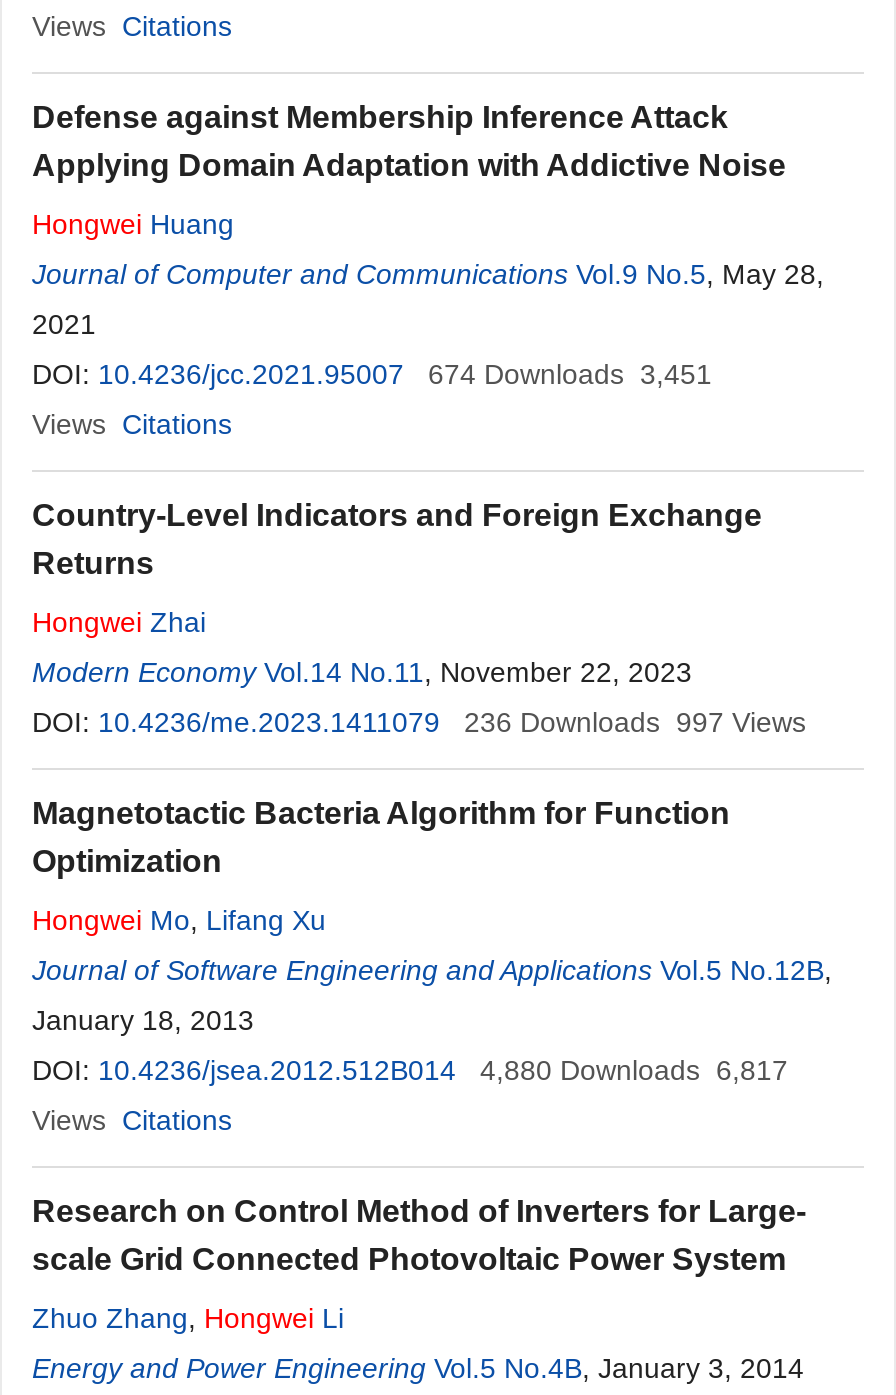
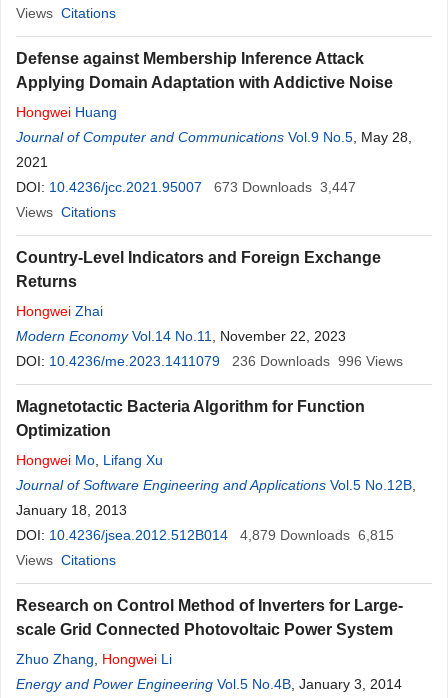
- DOI: 10.4236/jcc.2021.95007 674 Downloads 3,451
+ DOI: 10.4236/jcc.2021.95007 673 Downloads 3,447

- 236 Downloads 997 Views
+ 236 Downloads 996 Views

- DOI: 10.4236/jsea.2012.512B014 4,880 Downloads 6,817
+ DOI: 10.4236/jsea.2012.512B014 4,879 Downloads 6,815
